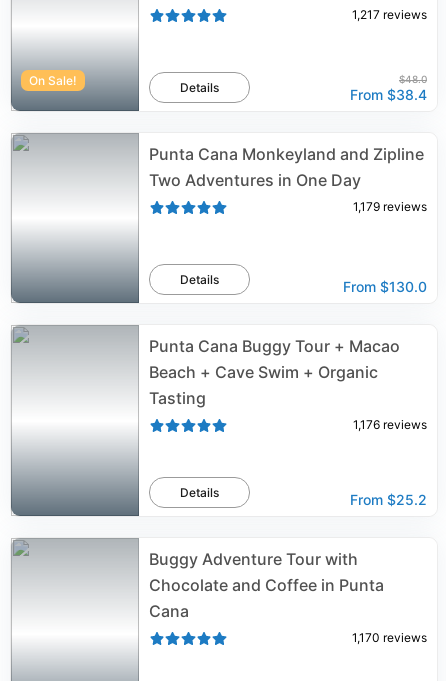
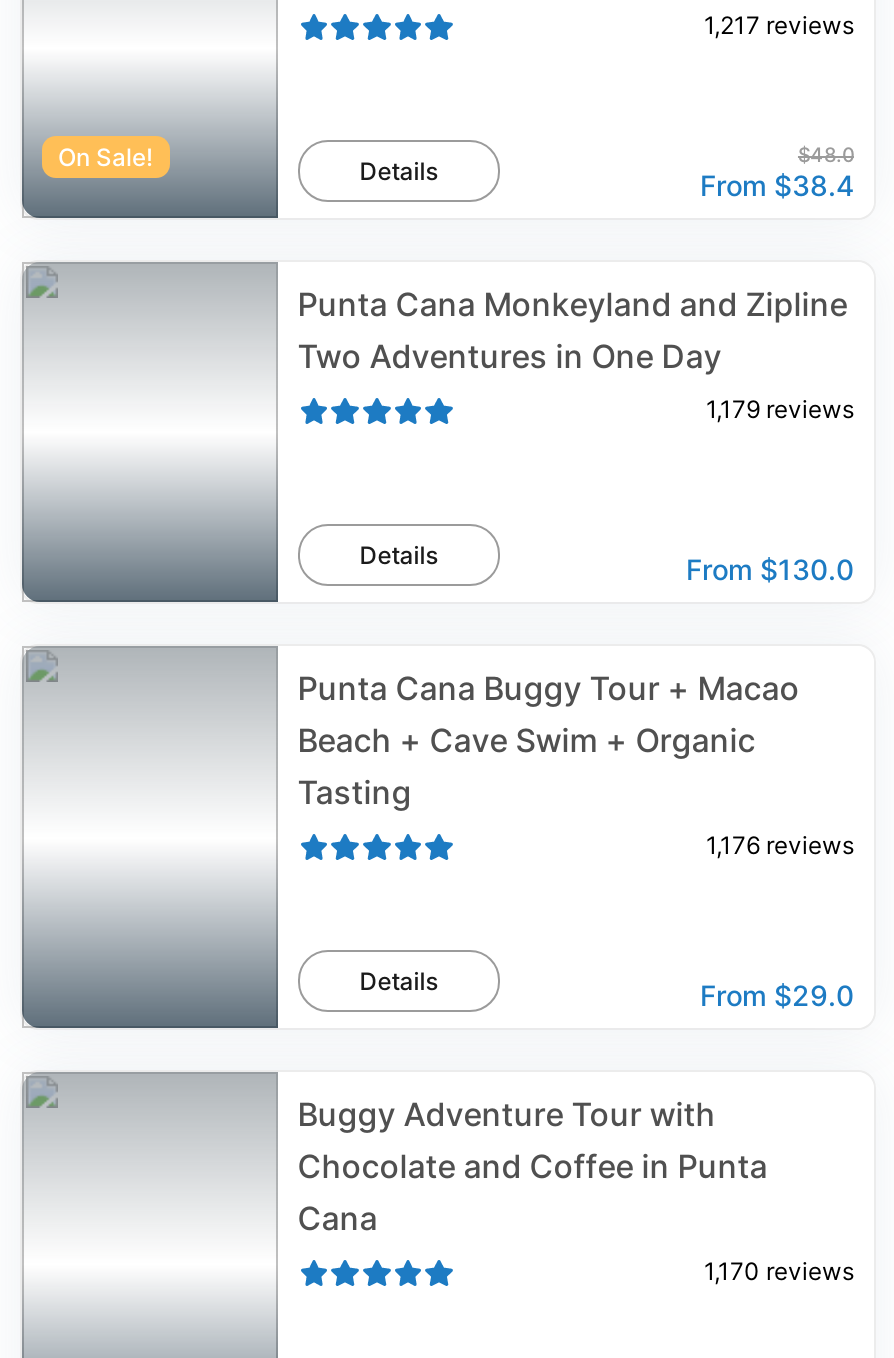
- From $25.2
+ From $29.0
